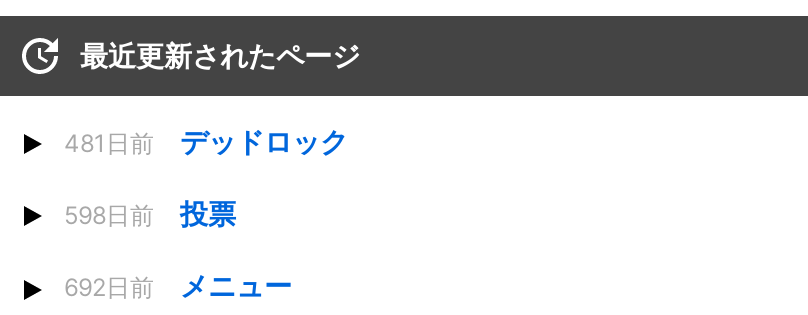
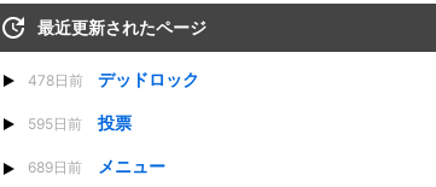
- 481日前 デッドロック
+ 478日前 デッドロック

- 598日前 投票
+ 595日前 投票

- 692日前 メニュー
+ 689日前 メニュー
